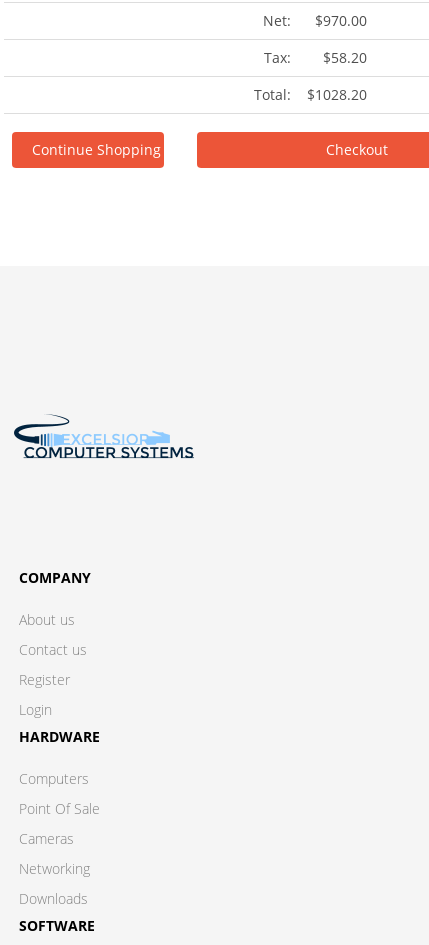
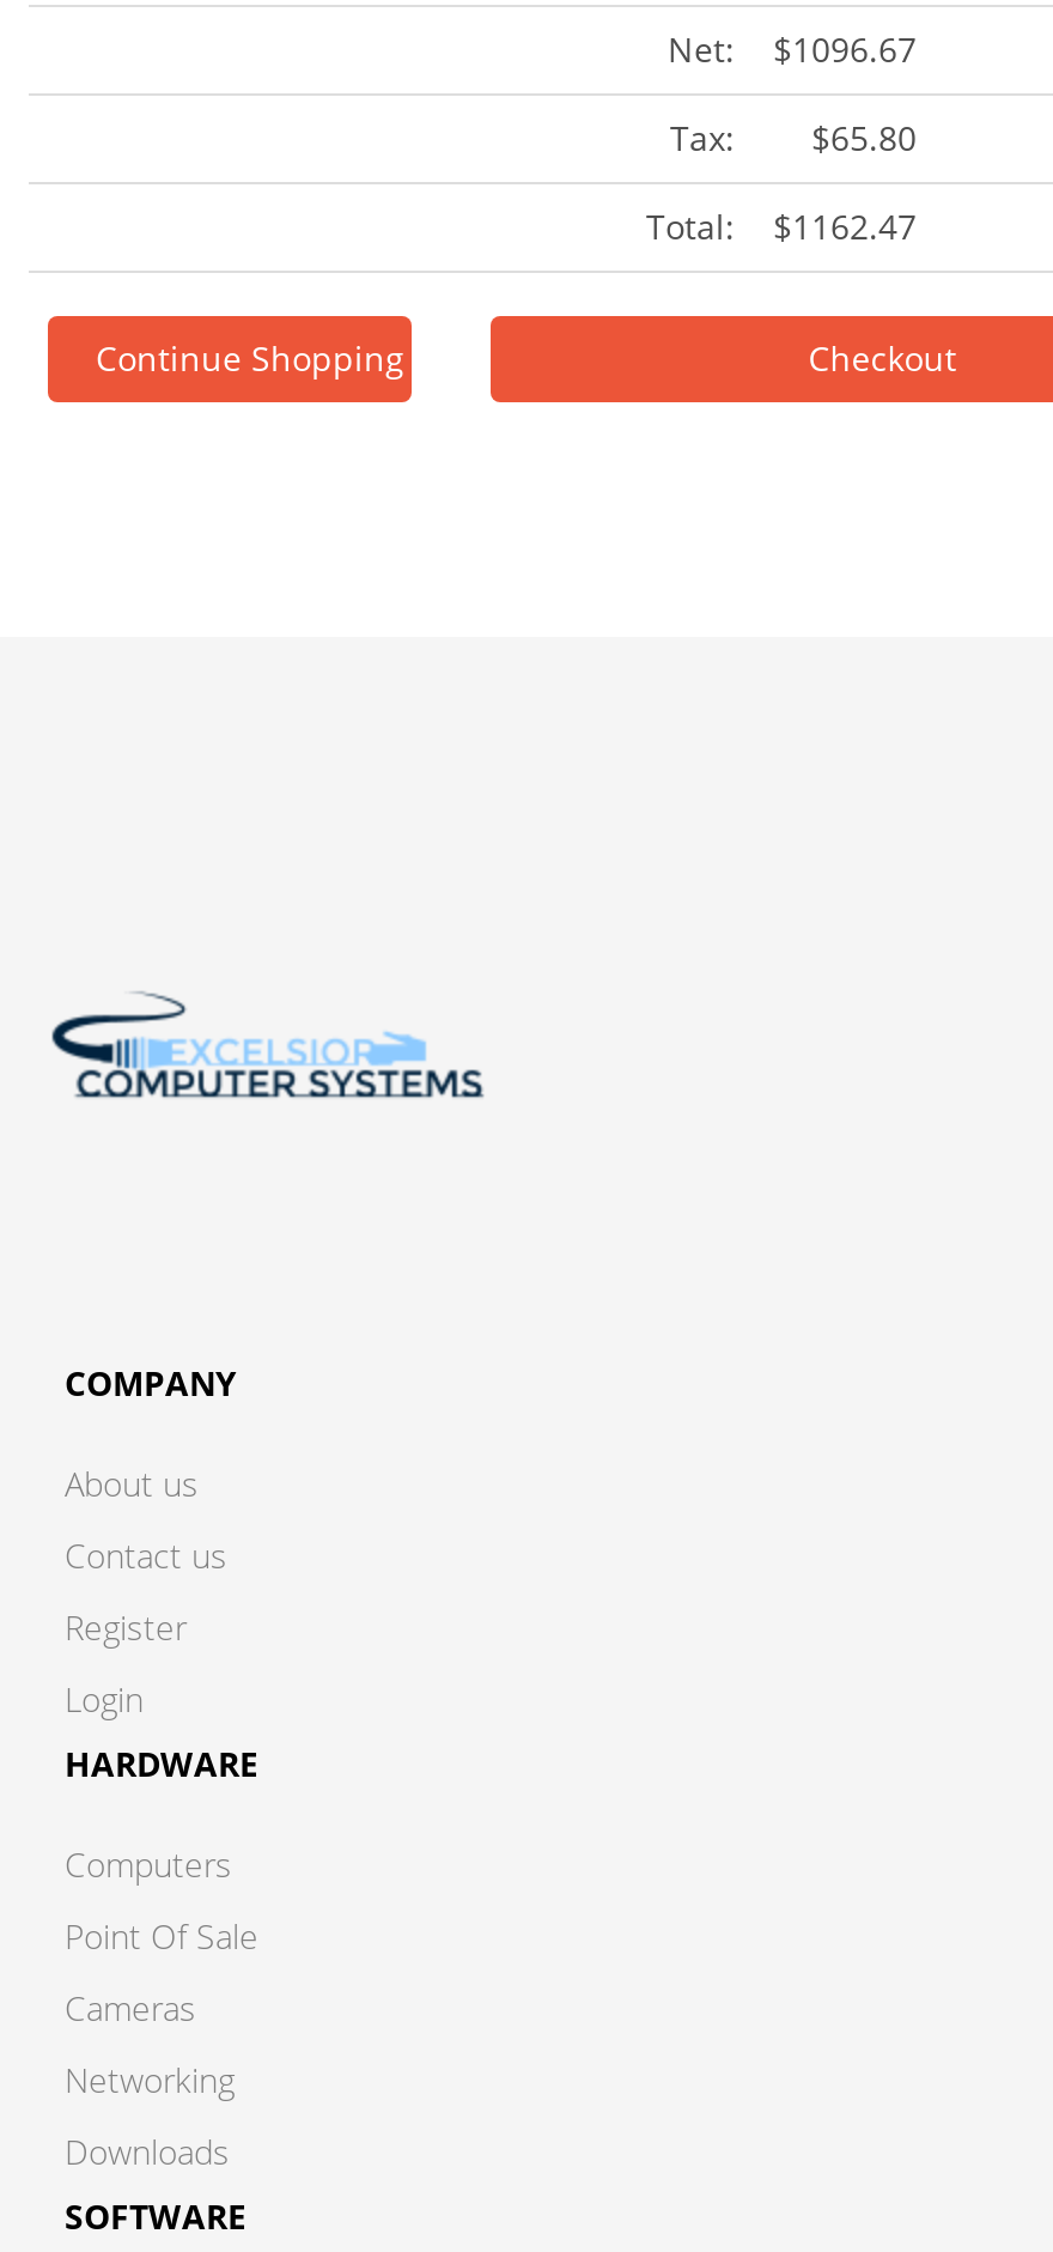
- Net: $970.00
+ Net: $1096.67

- Tax: $58.20
+ Tax: $65.80

- Total: $1028.20
+ Total: $1162.47
